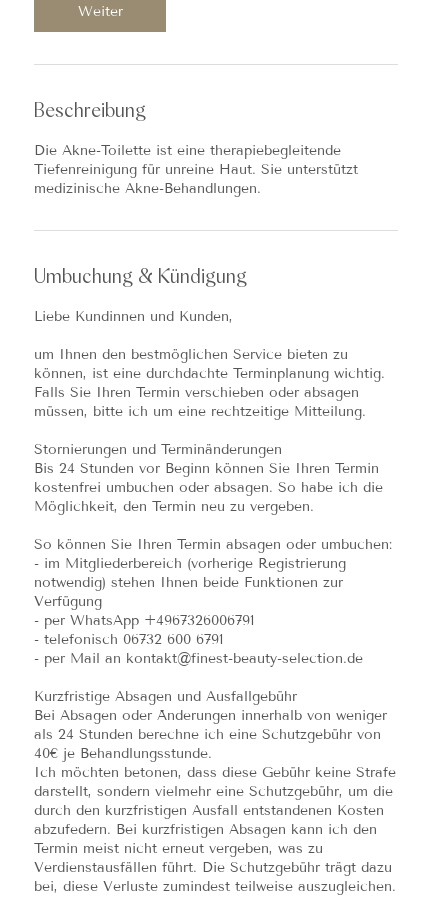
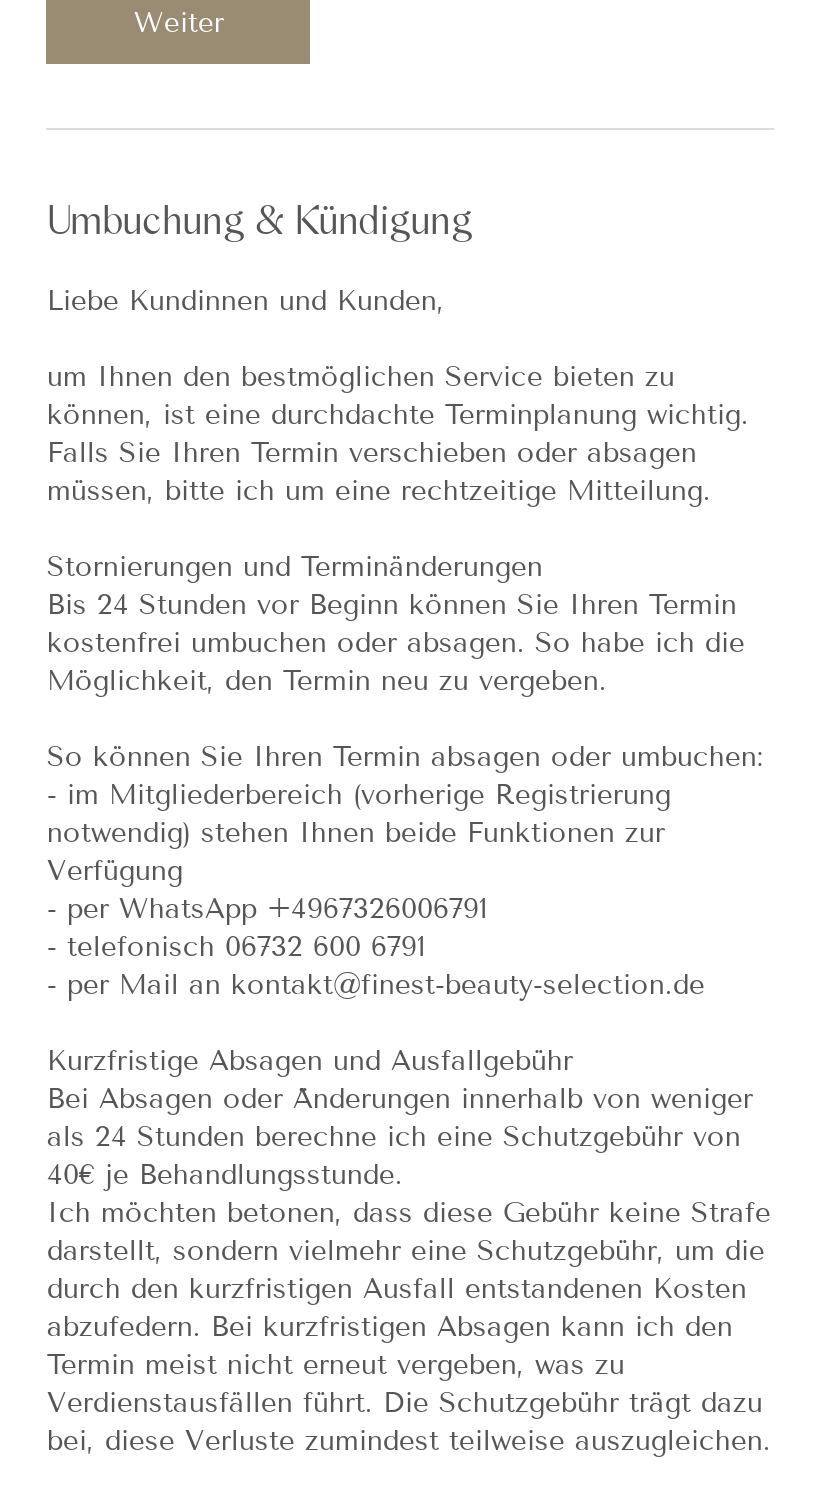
- Beschreibung
- Die Akne-Toilette ist eine therapiebegleitende
- Tiefenreinigung für unreine Haut. Sie unterstützt
- medizinische Akne-Behandlungen.
